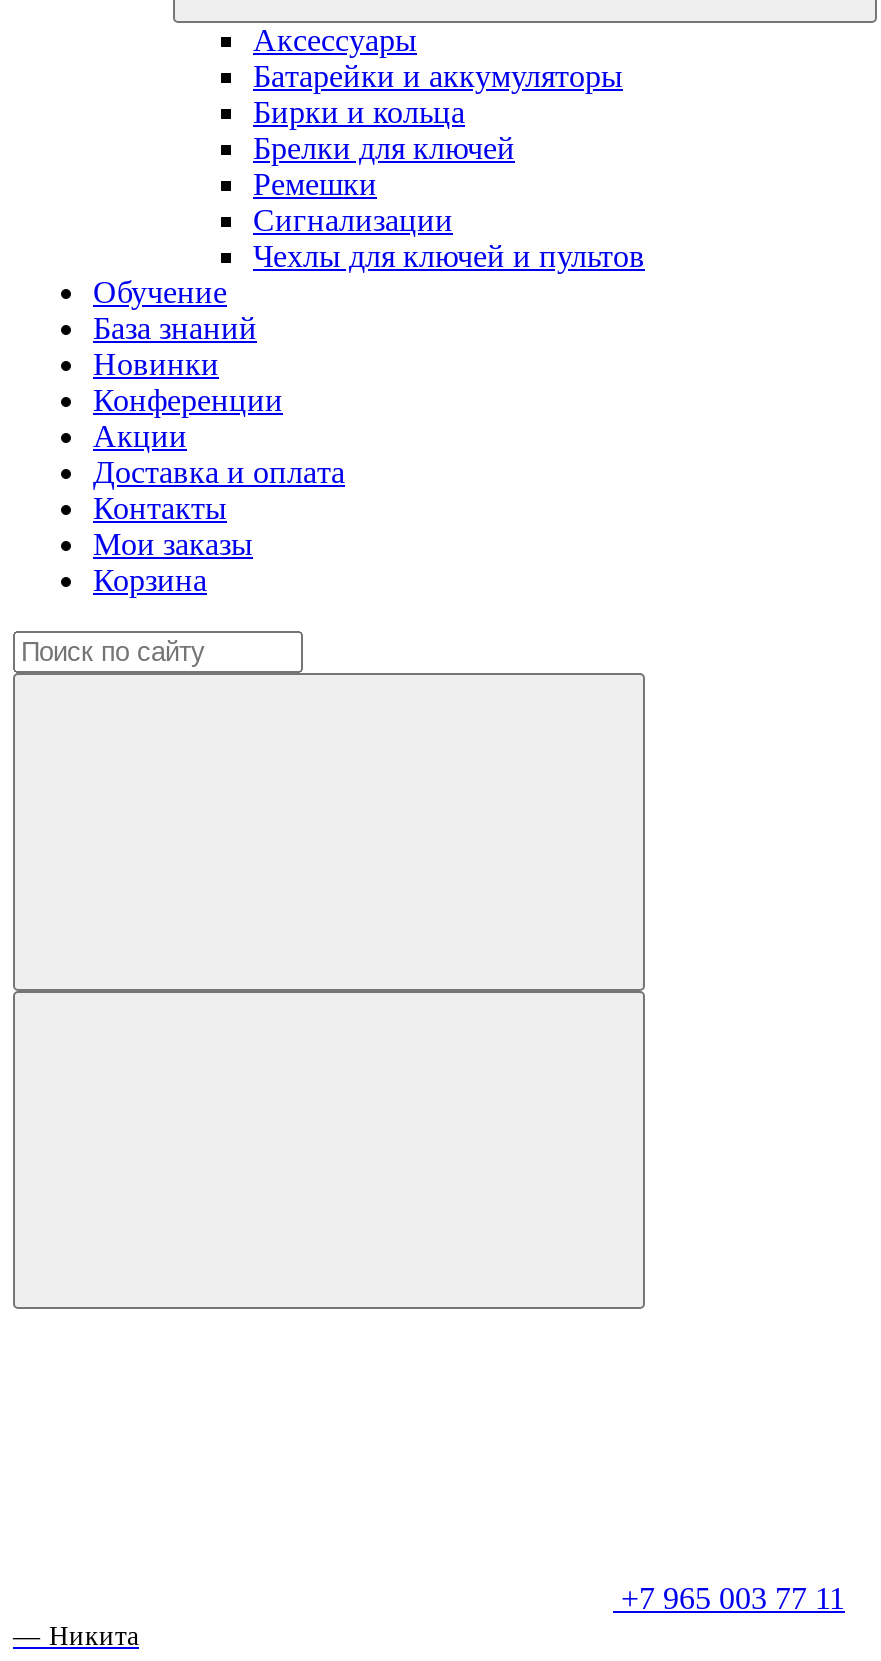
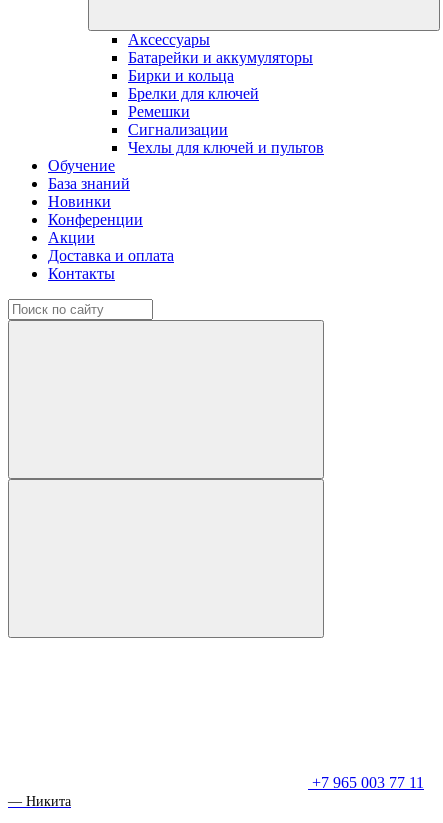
- Мои заказы
- Корзина
